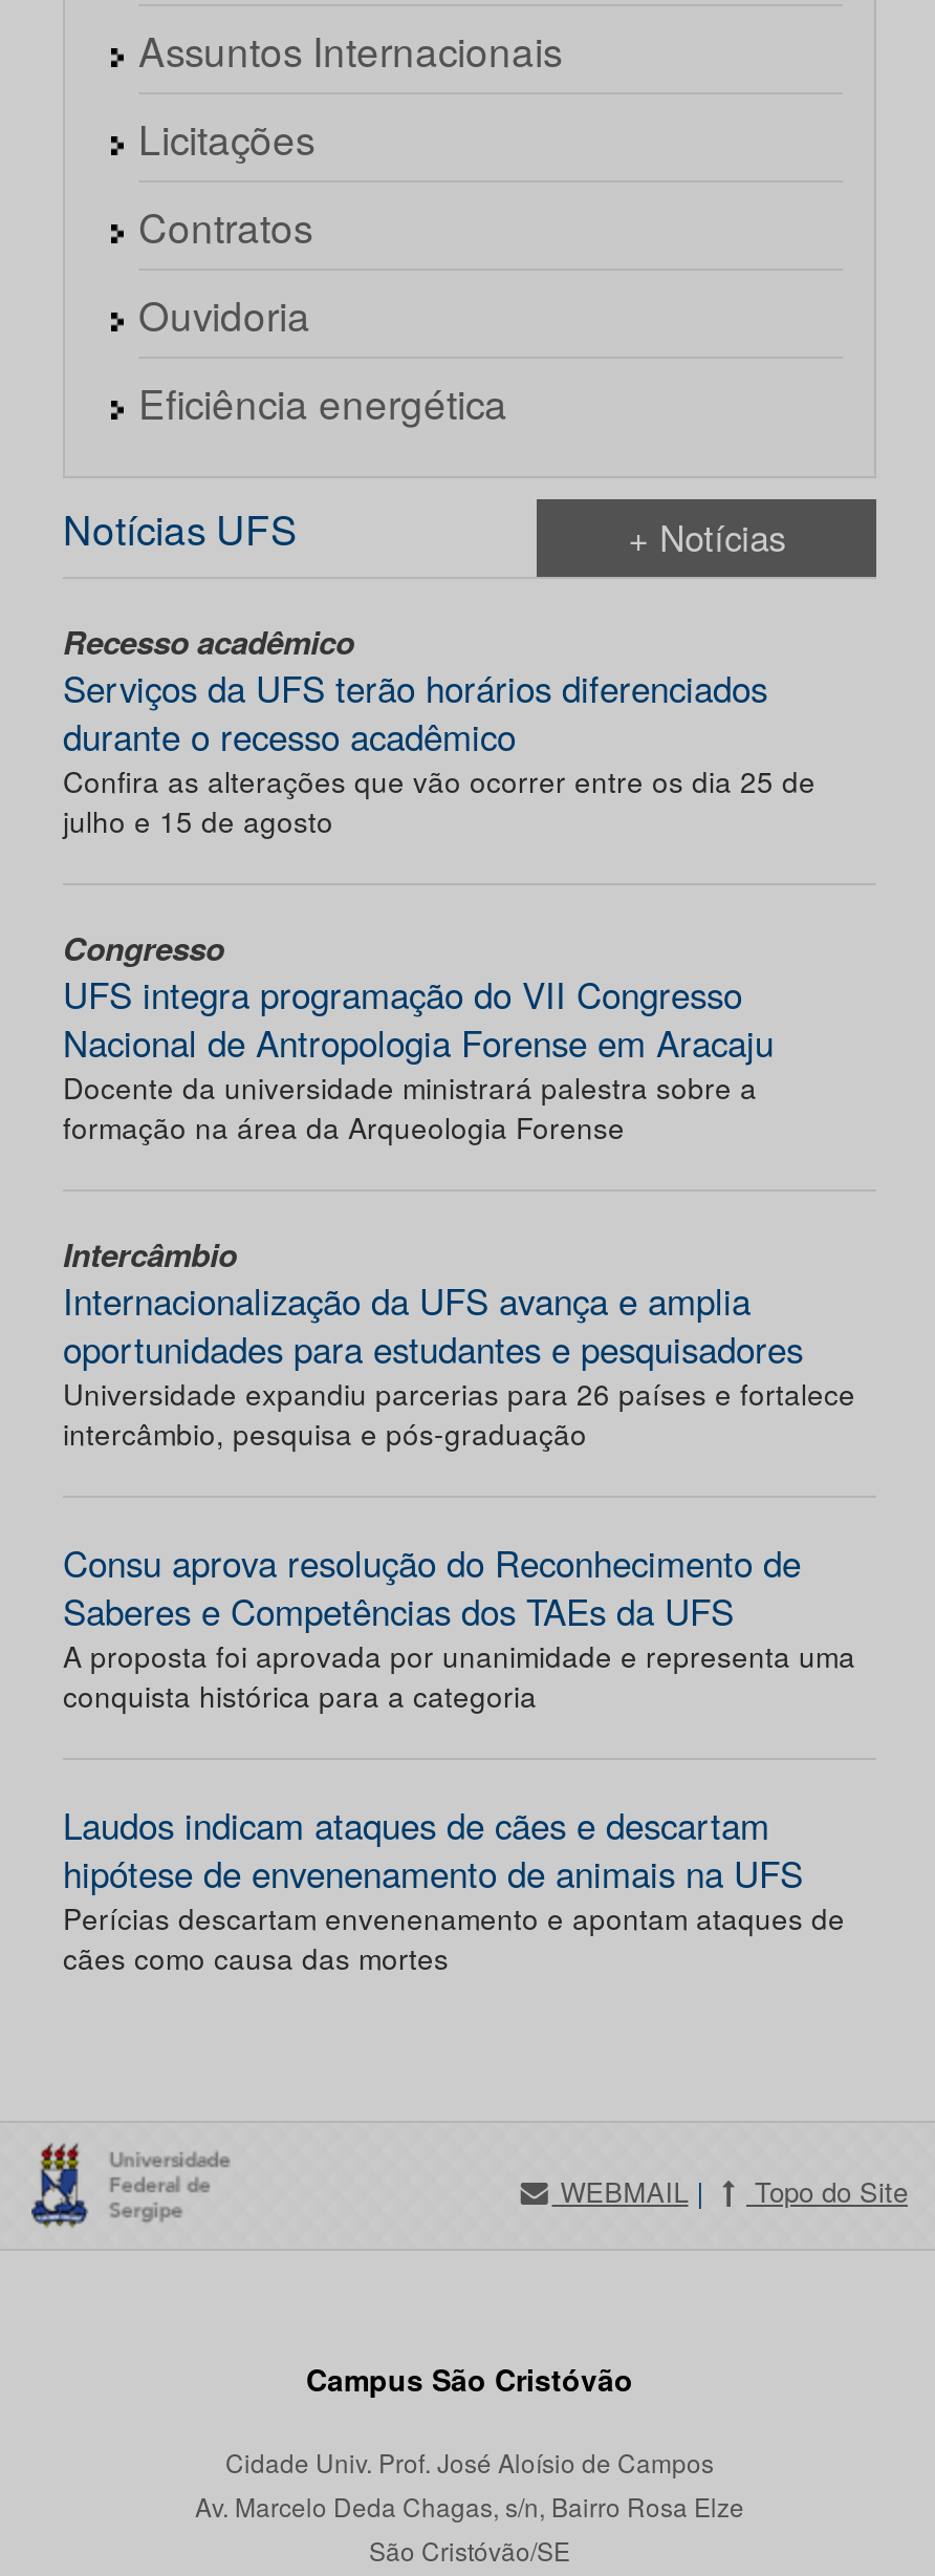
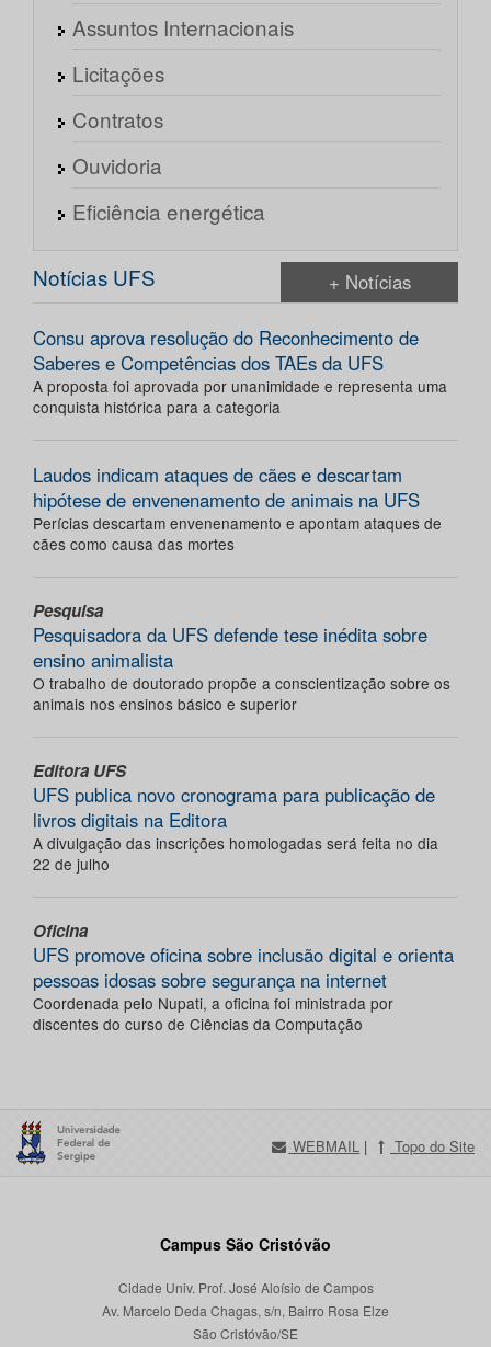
- Recesso acadêmico
- Serviços da UFS terão horários diferenciados
- durante o recesso acadêmico
- Confira as alterações que vão ocorrer entre os dia 25 de
- julho e 15 de agosto
- Congresso
- UFS integra programação do VII Congresso
- Nacional de Antropologia Forense em Aracaju
- Docente da universidade ministrará palestra sobre a
- formação na área da Arqueologia Forense
- Intercâmbio
- Internacionalização da UFS avança e amplia
- oportunidades para estudantes e pesquisadores
- Universidade expandiu parcerias para 26 países e fortalece
- intercâmbio, pesquisa e pós-graduação

moved up: Consu aprova resolução do Reconhecimento de | Saberes e Competências dos TAEs da UFS | A proposta foi aprovada por unanimidade e representa uma | conquista histórica para a categoria | Laudos indicam ataques de cães e descartam | hipótese de envenenamento de animais na UFS | Perícias descartam envenenamento e apontam ataques de | cães como causa das mortes

+ Pesquisa
+ Pesquisadora da UFS defende tese inédita sobre
+ ensino animalista
+ O trabalho de doutorado propõe a conscientização sobre os
+ animais nos ensinos básico e superior
+ Editora UFS
+ UFS publica novo cronograma para publicação de
+ livros digitais na Editora
+ A divulgação das inscrições homologadas será feita no dia
+ 22 de julho
+ Oficina
+ UFS promove oficina sobre inclusão digital e orienta
+ pessoas idosas sobre segurança na internet
+ Coordenada pelo Nupati, a oficina foi ministrada por
+ discentes do curso de Ciências da Computação
